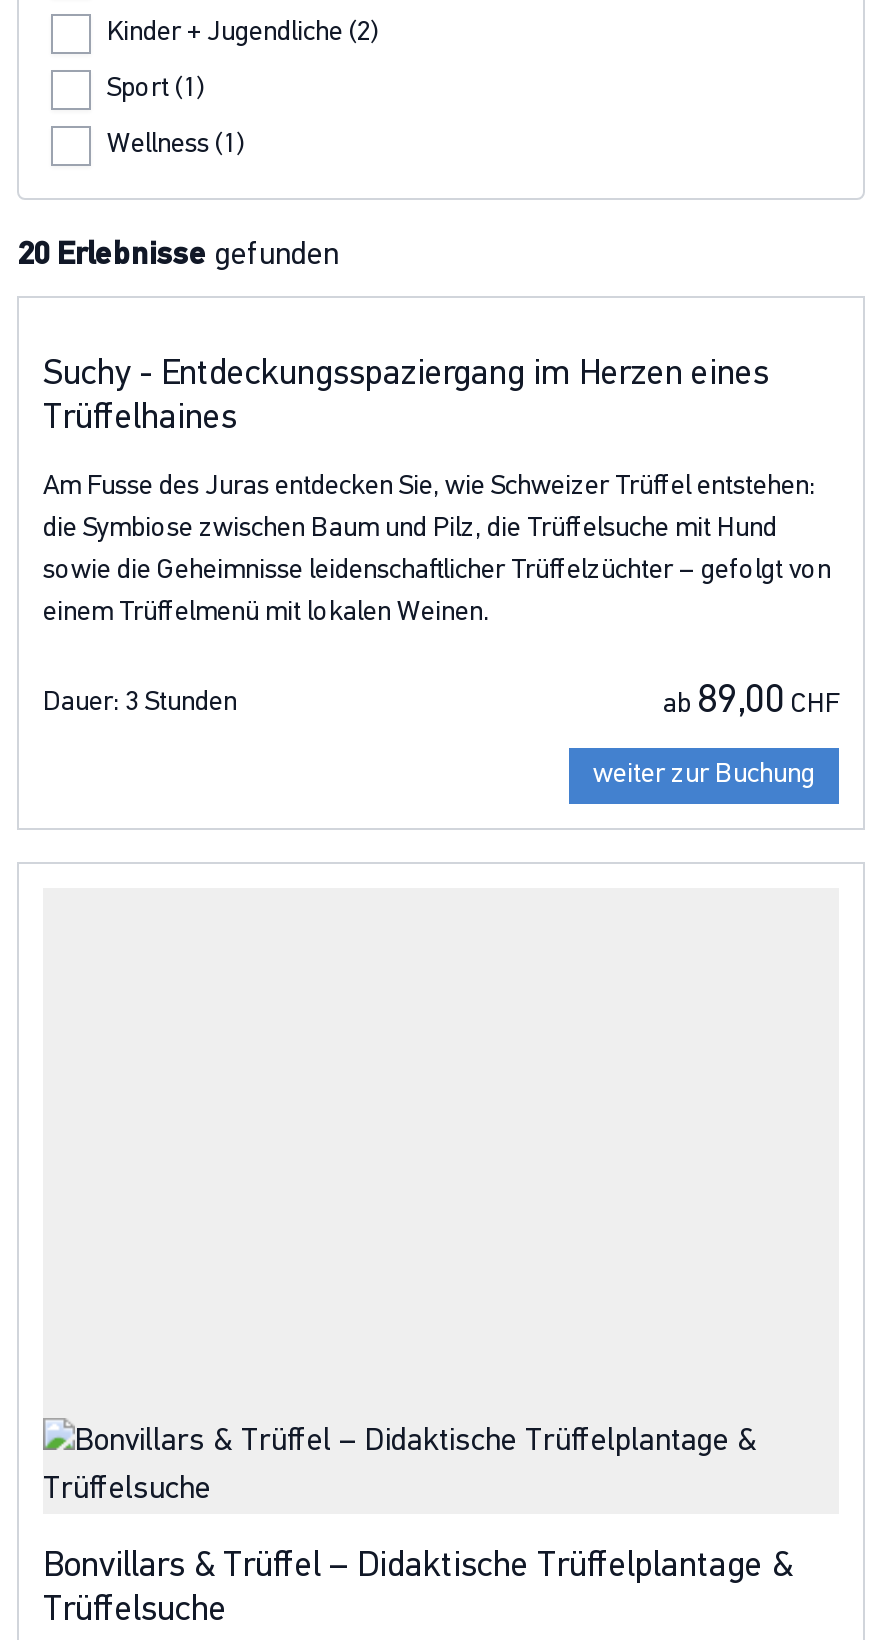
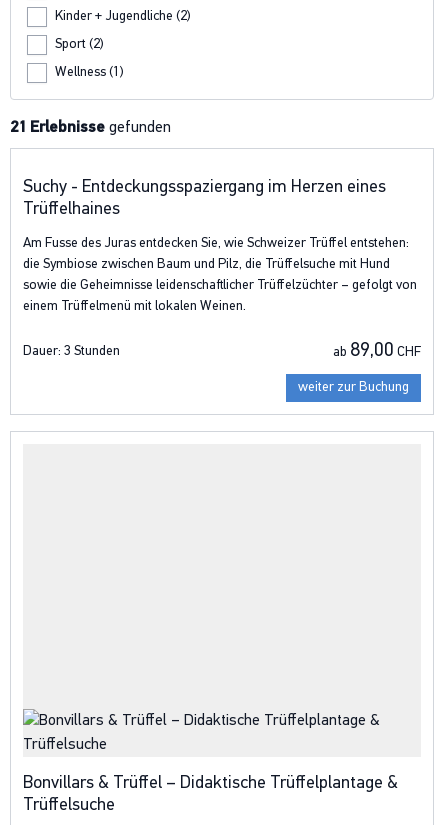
- Sport (1)
+ Sport (2)

- 20 Erlebnisse gefunden
+ 21 Erlebnisse gefunden
